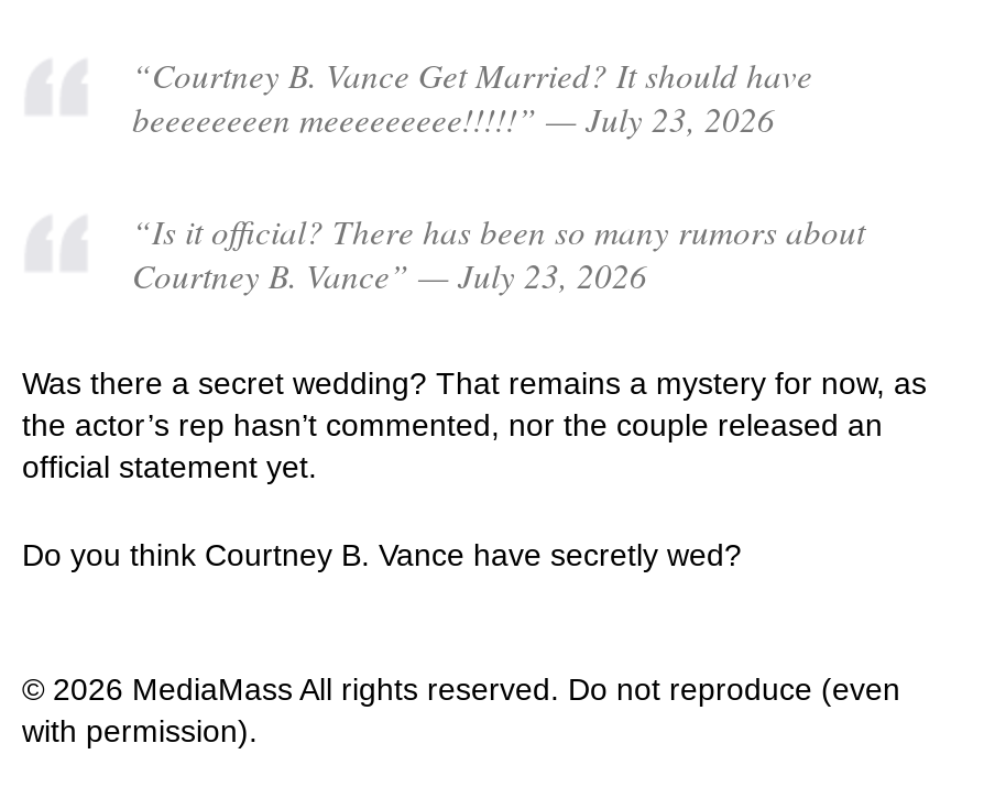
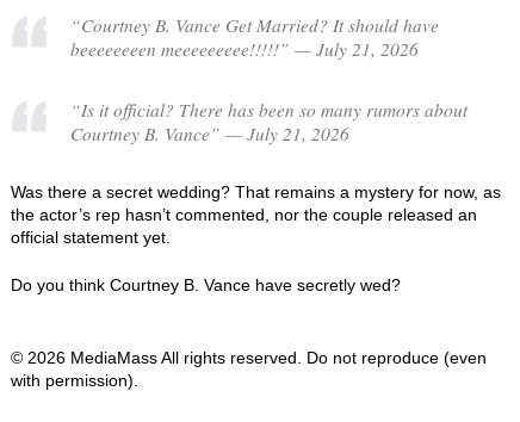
- beeeeeeeen meeeeeeeee!!!!!” — July 23, 2026
+ beeeeeeeen meeeeeeeee!!!!!” — July 21, 2026

- Courtney B. Vance” — July 23, 2026
+ Courtney B. Vance” — July 21, 2026
